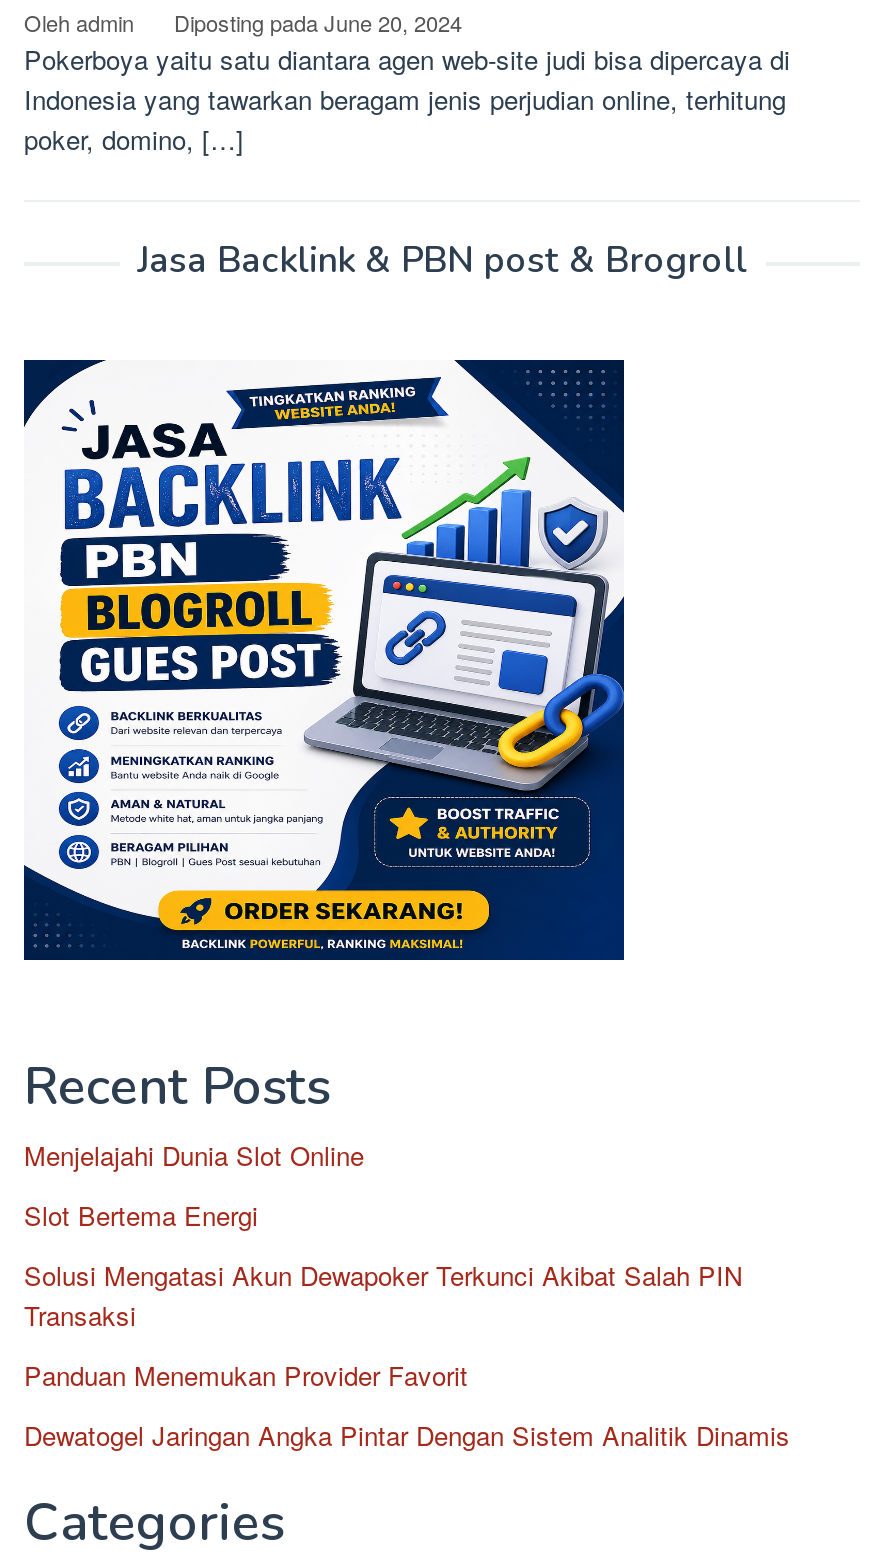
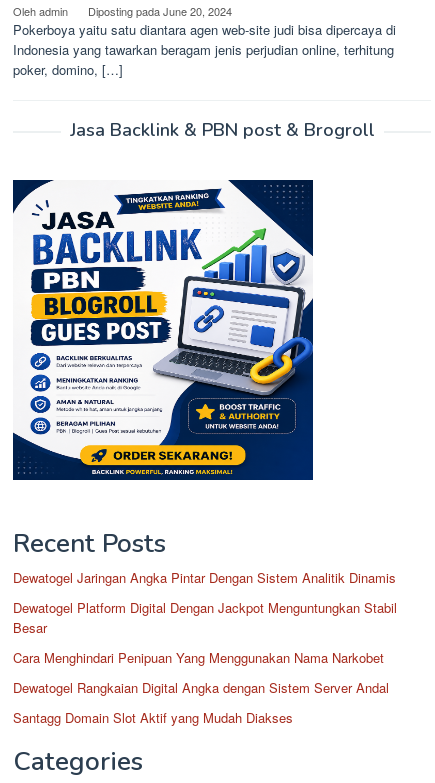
- Menjelajahi Dunia Slot Online
- Slot Bertema Energi
- Solusi Mengatasi Akun Dewapoker Terkunci Akibat Salah PIN
- Transaksi
- Panduan Menemukan Provider Favorit

moved up: Dewatogel Jaringan Angka Pintar Dengan Sistem Analitik Dinamis

+ Dewatogel Platform Digital Dengan Jackpot Menguntungkan Stabil
+ Besar
+ Cara Menghindari Penipuan Yang Menggunakan Nama Narkobet
+ Dewatogel Rangkaian Digital Angka dengan Sistem Server Andal
+ Santagg Domain Slot Aktif yang Mudah Diakses
